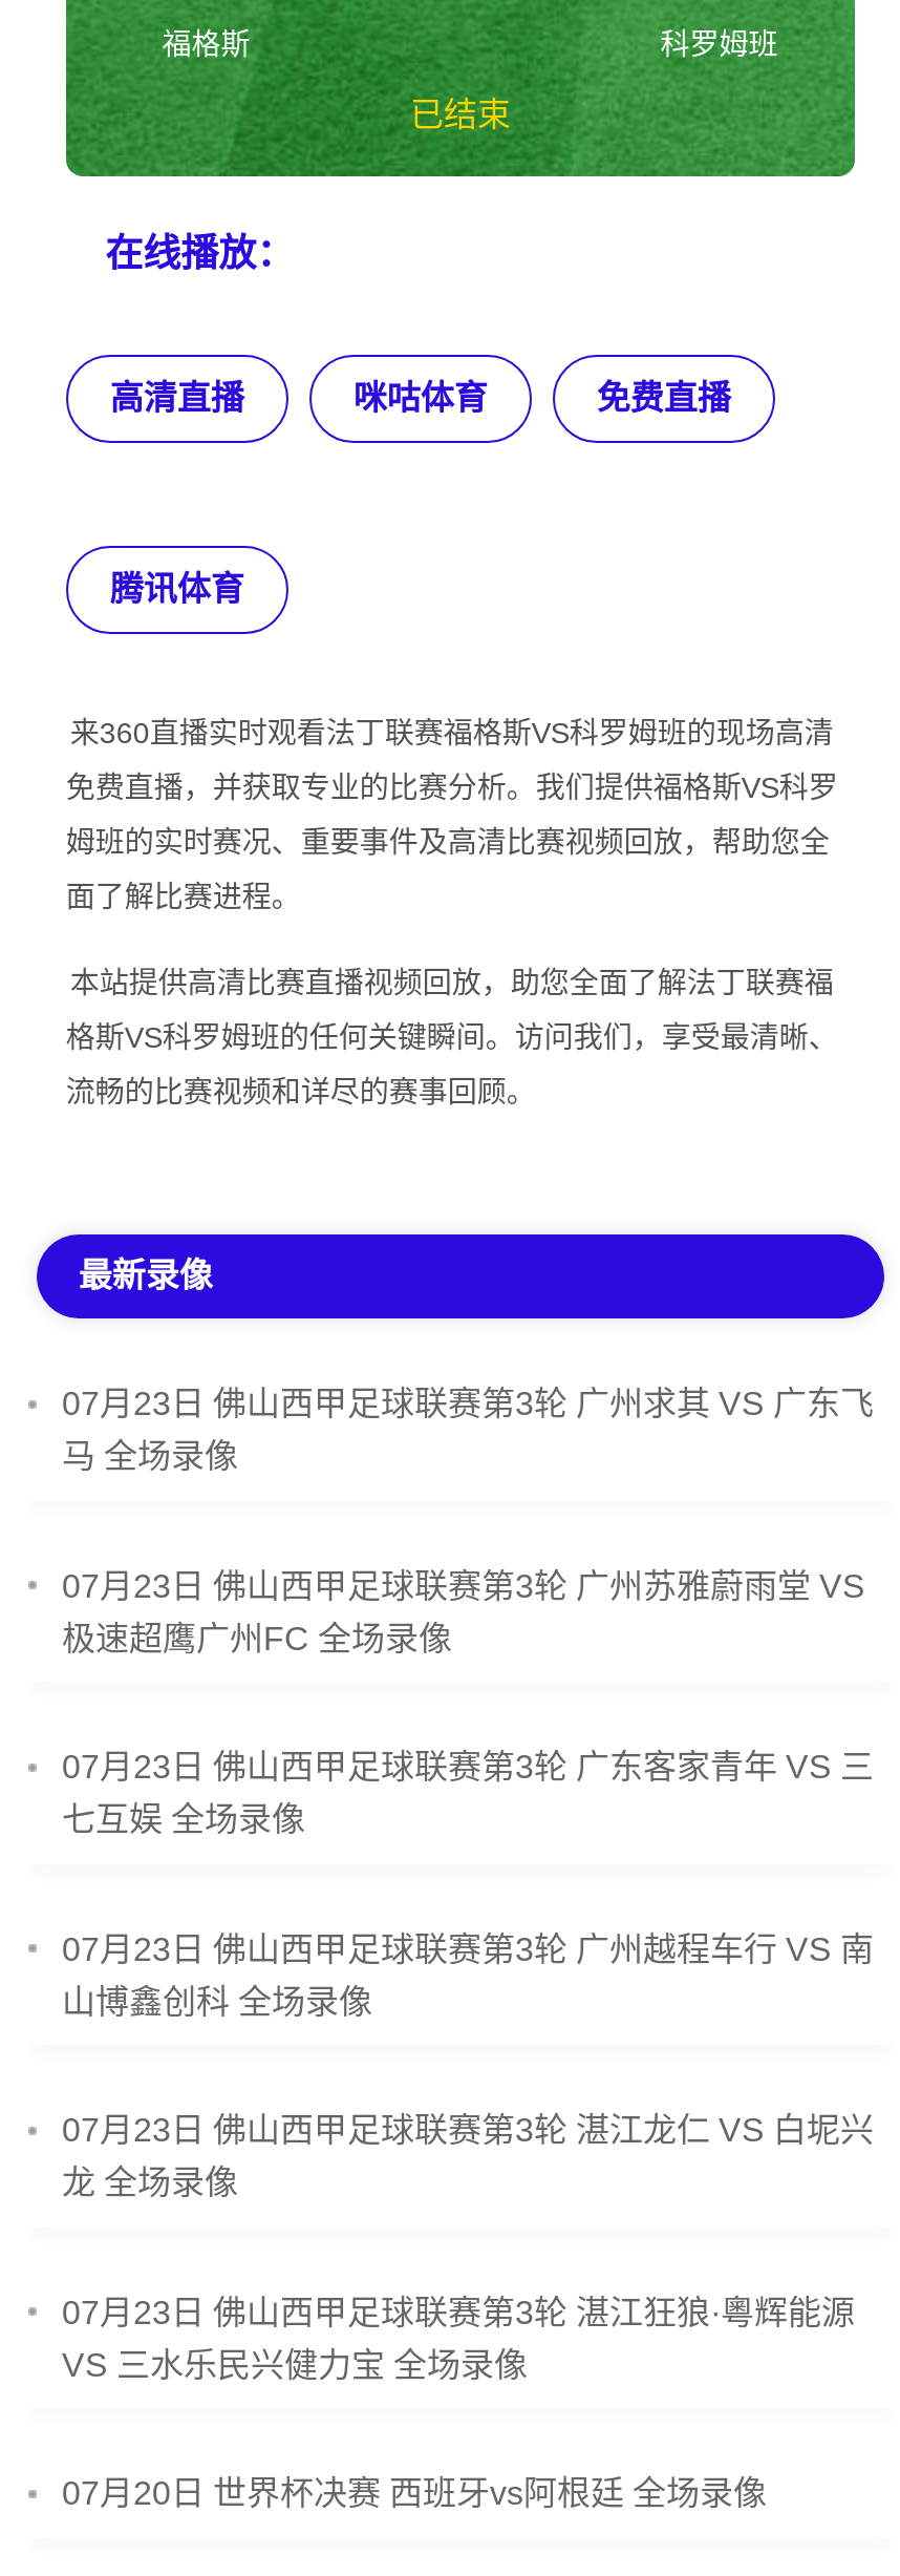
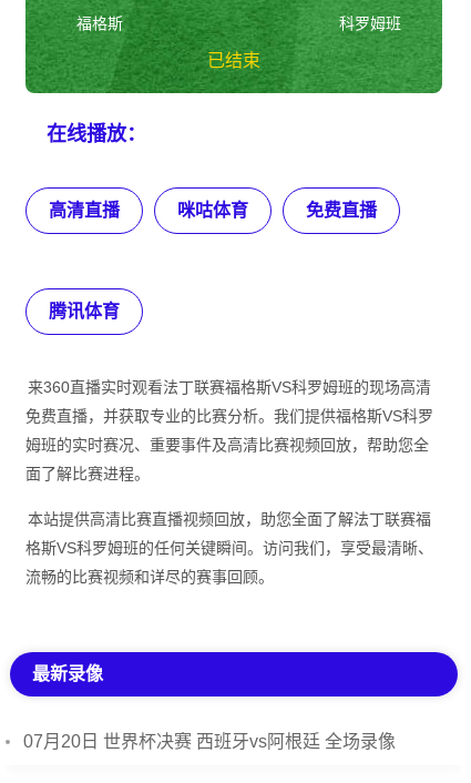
- 07月23日 佛山西甲足球联赛第3轮 广州求其 VS 广东飞
- 马 全场录像

- 07月23日 佛山西甲足球联赛第3轮 广州苏雅蔚雨堂 VS
- 极速超鹰广州FC 全场录像

- 07月23日 佛山西甲足球联赛第3轮 广东客家青年 VS 三
- 七互娱 全场录像

- 07月23日 佛山西甲足球联赛第3轮 广州越程车行 VS 南
- 山博鑫创科 全场录像

- 07月23日 佛山西甲足球联赛第3轮 湛江龙仁 VS 白坭兴
- 龙 全场录像

- 07月23日 佛山西甲足球联赛第3轮 湛江狂狼·粵辉能源
- VS 三水乐民兴健力宝 全场录像
